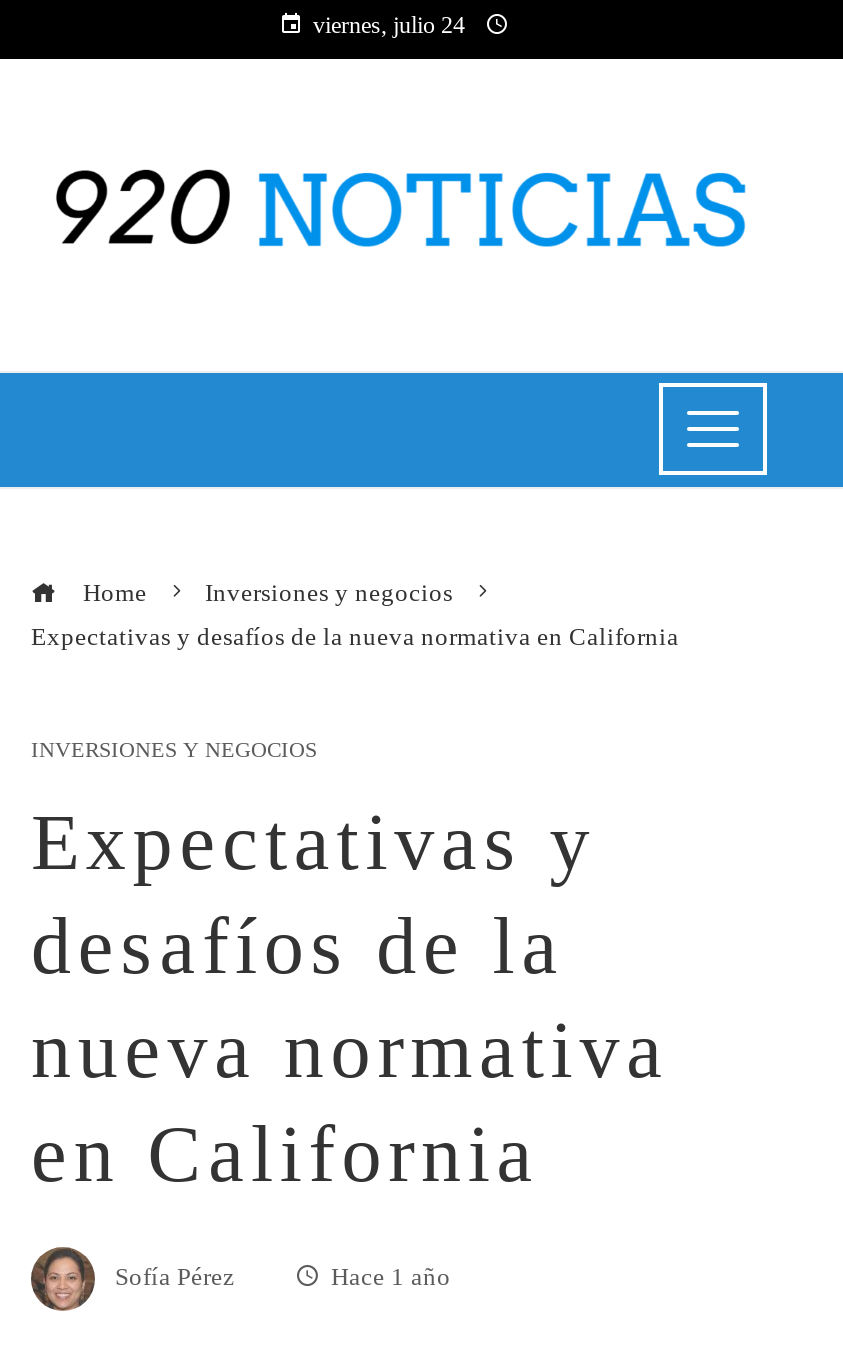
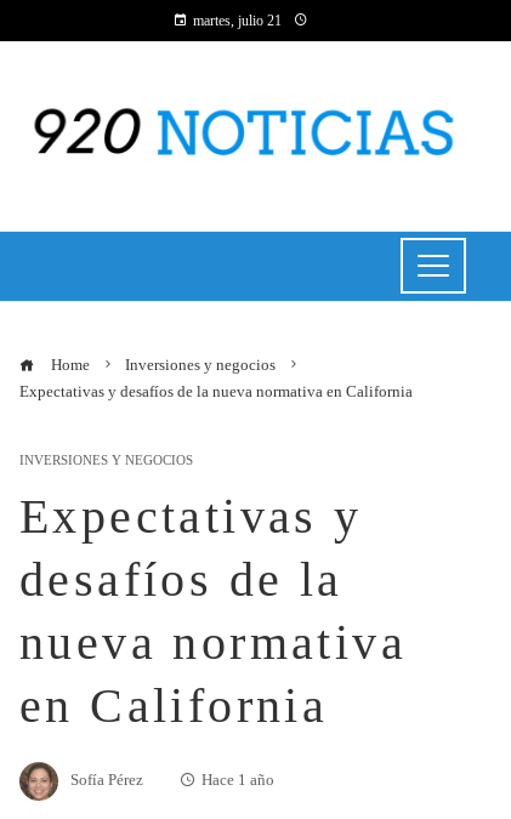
- viernes, julio 24
+ martes, julio 21
